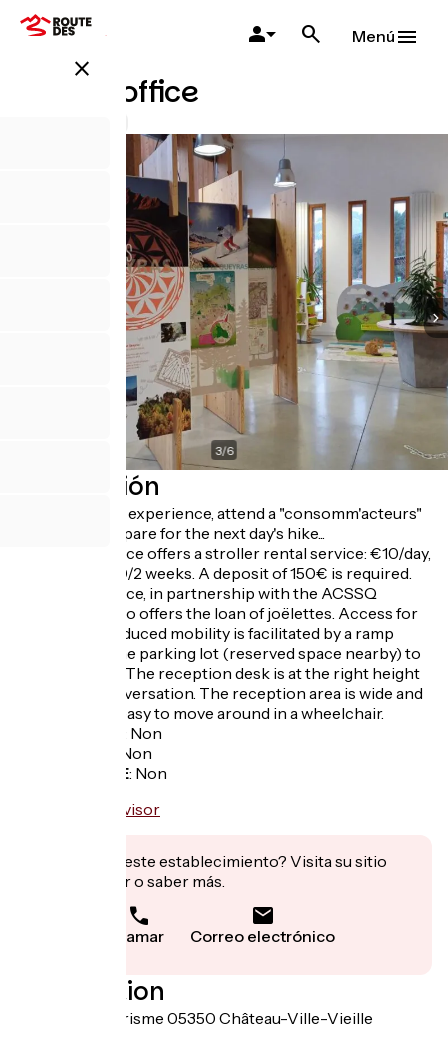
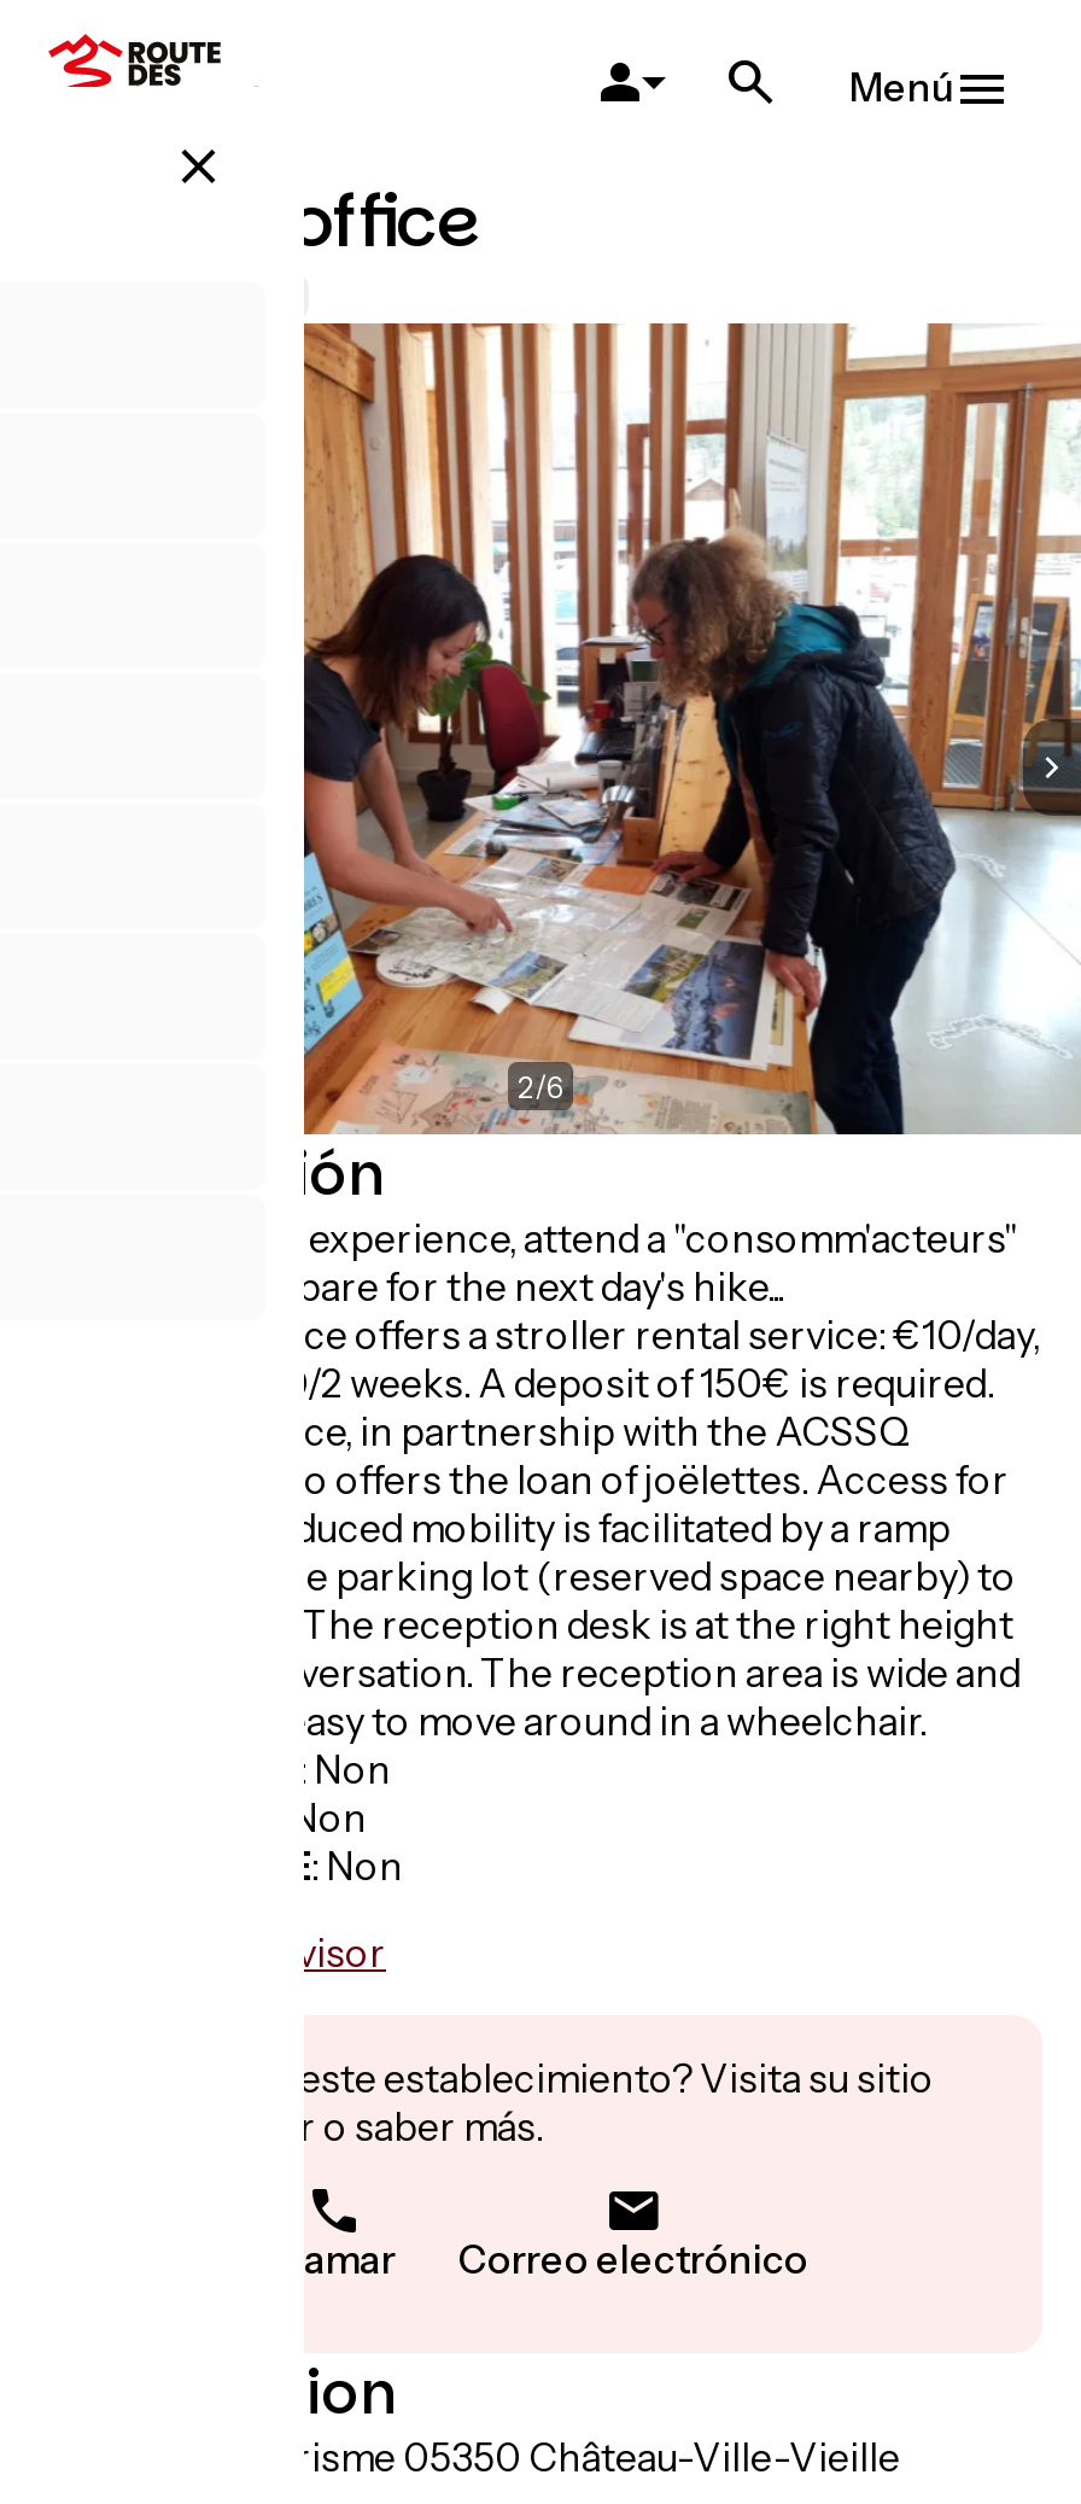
- [image]
- 3/6
+ [image]
+ 2/6
